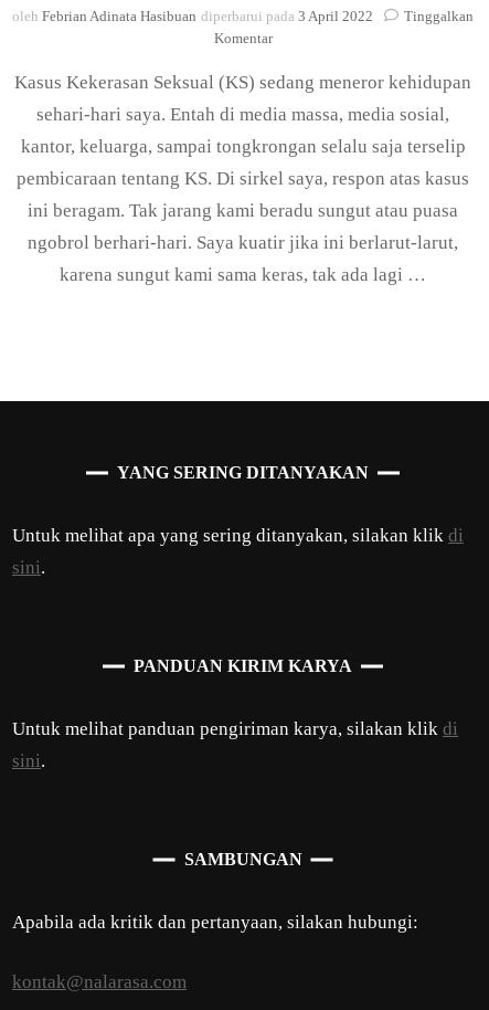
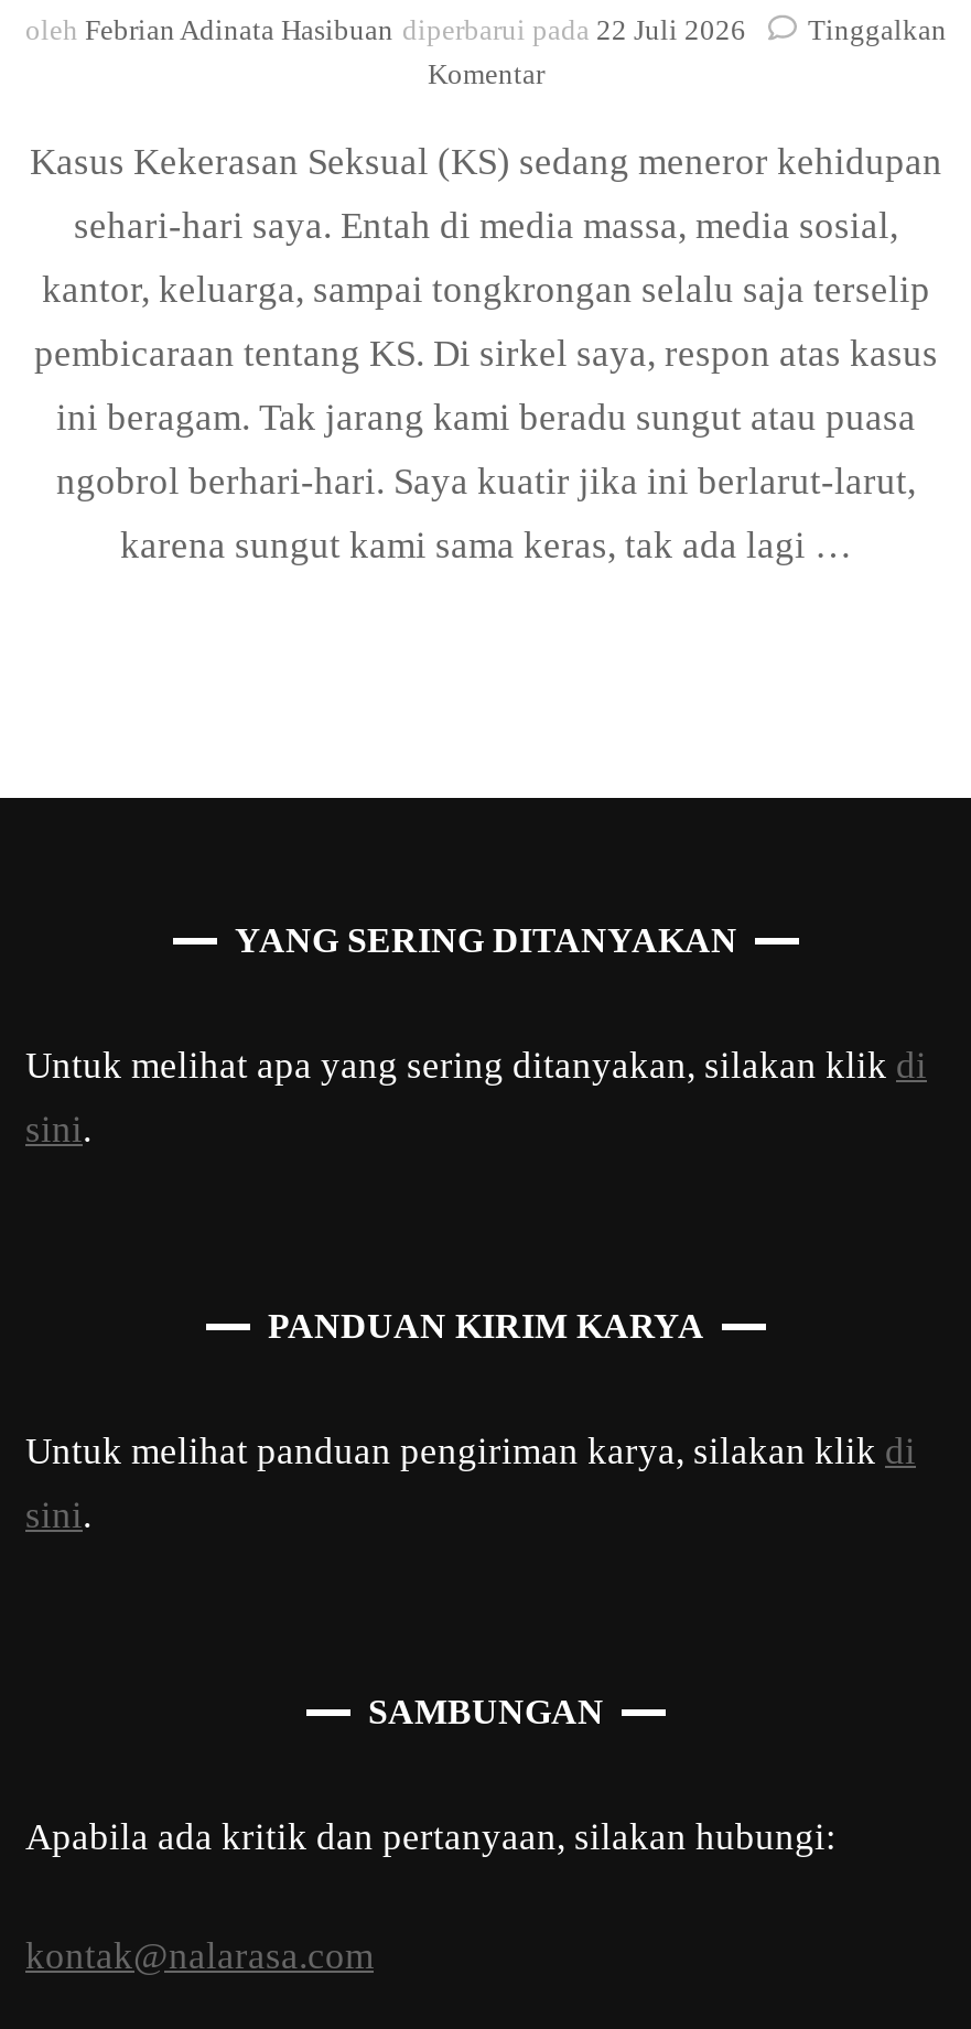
- oleh Febrian Adinata Hasibuan diperbarui pada 3 April 2022
+ oleh Febrian Adinata Hasibuan diperbarui pada 22 Juli 2026
